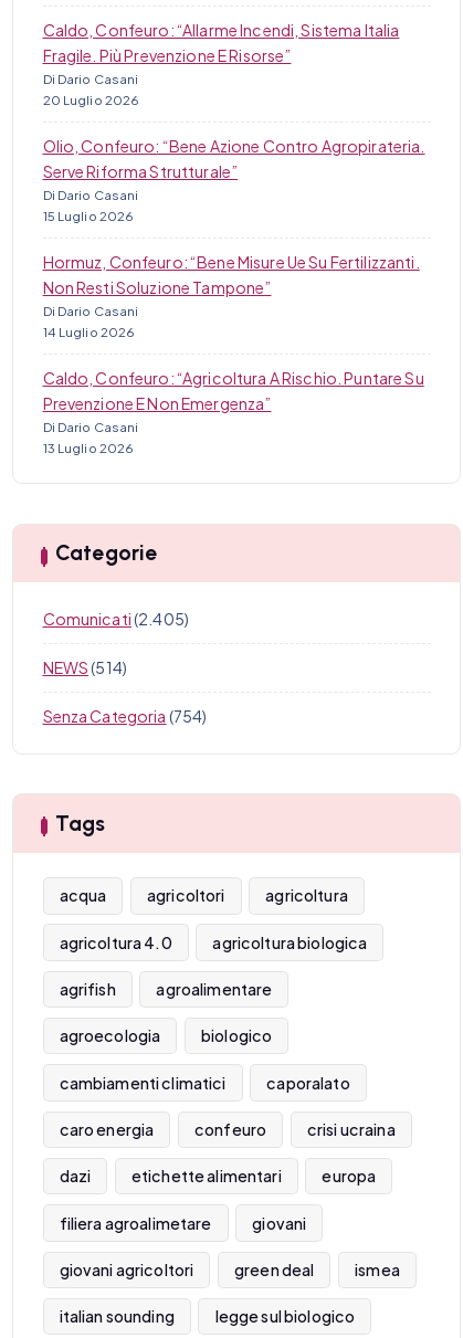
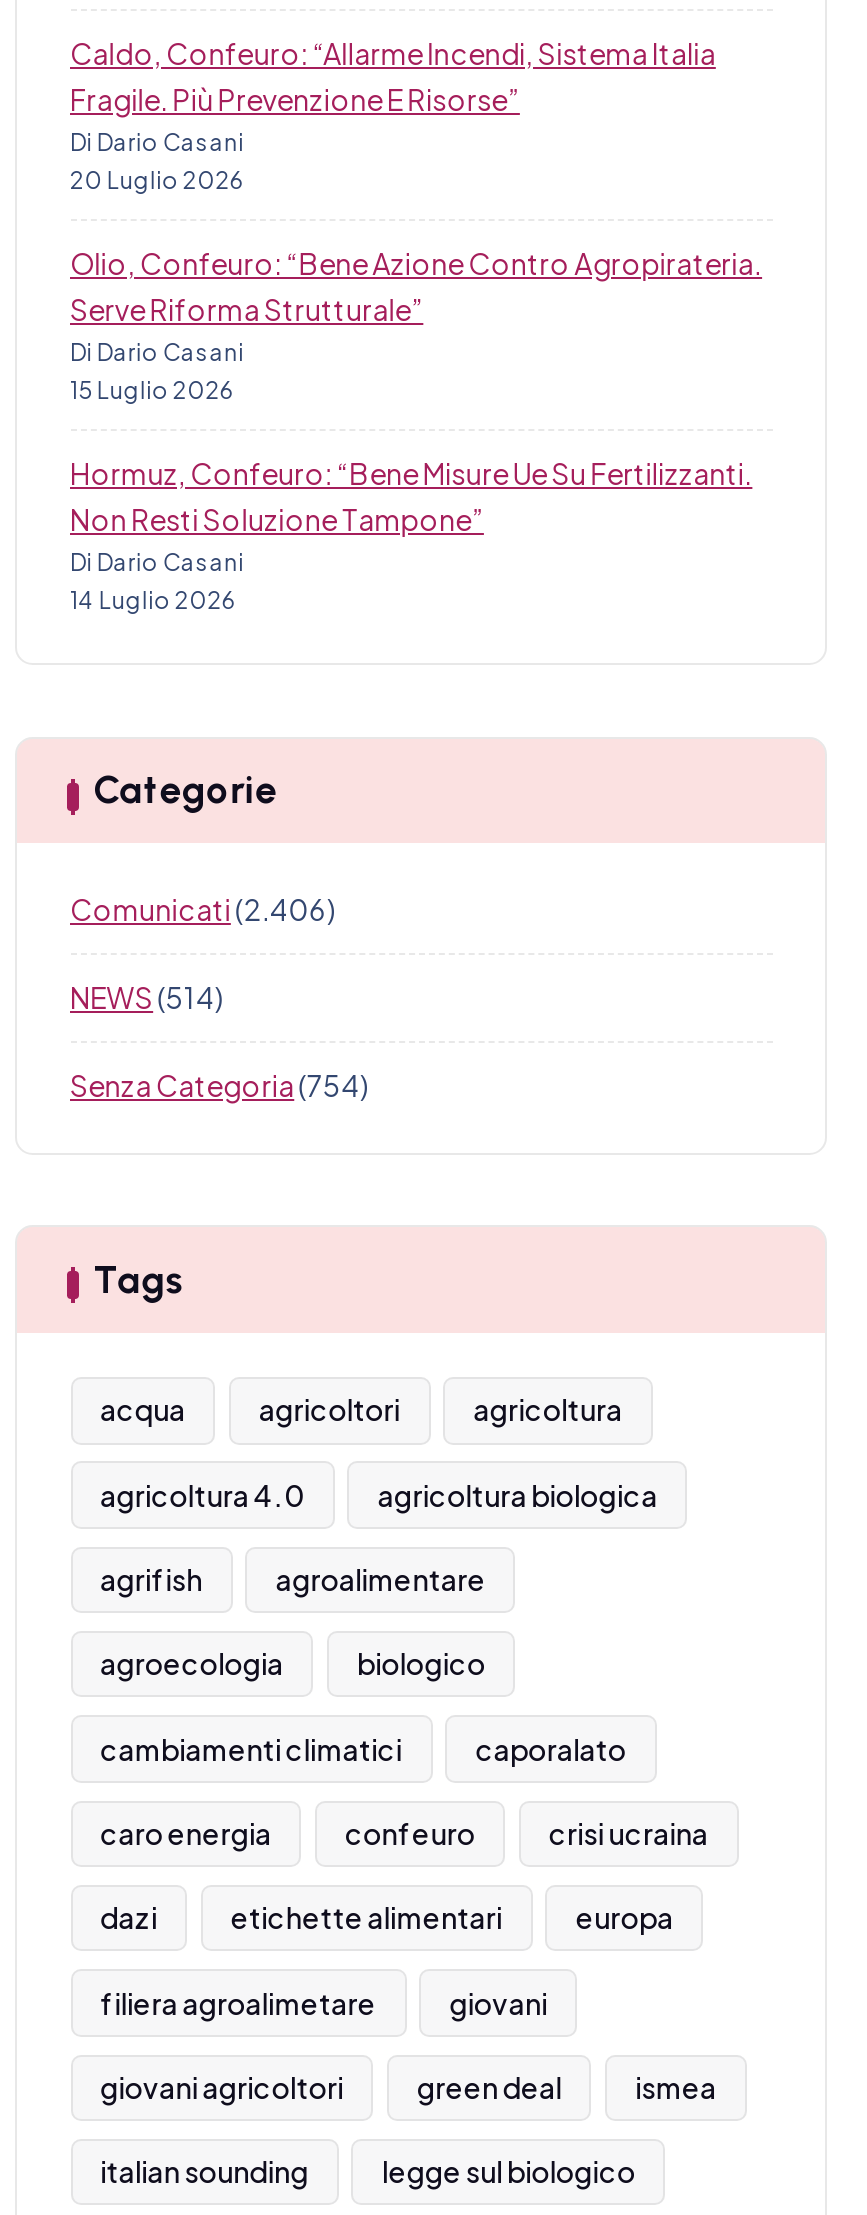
- Caldo, Confeuro: “Agricoltura A Rischio. Puntare Su
- Prevenzione E Non Emergenza”
- Di Dario Casani
- 13 Luglio 2026

- Comunicati (2.405)
+ Comunicati (2.406)
